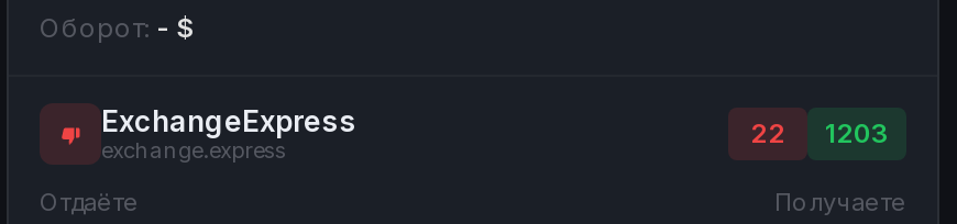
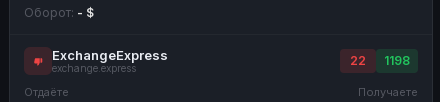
- 22 1203
+ 22 1198
